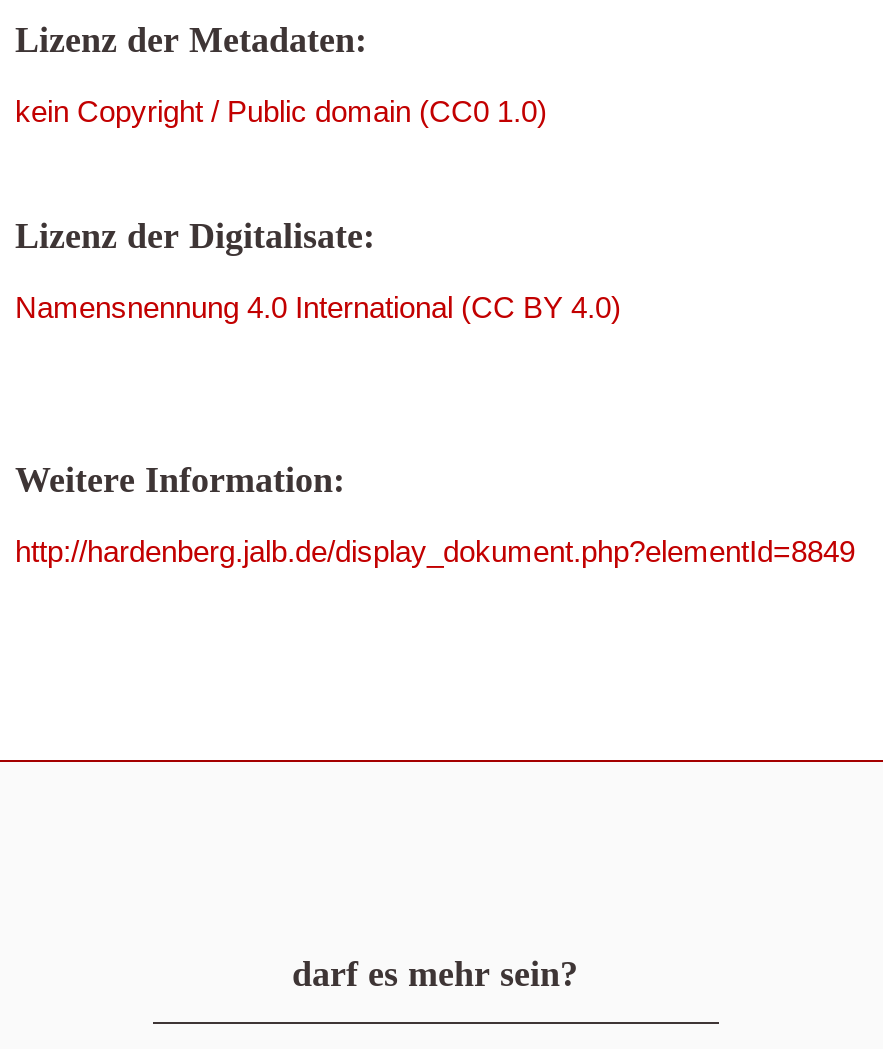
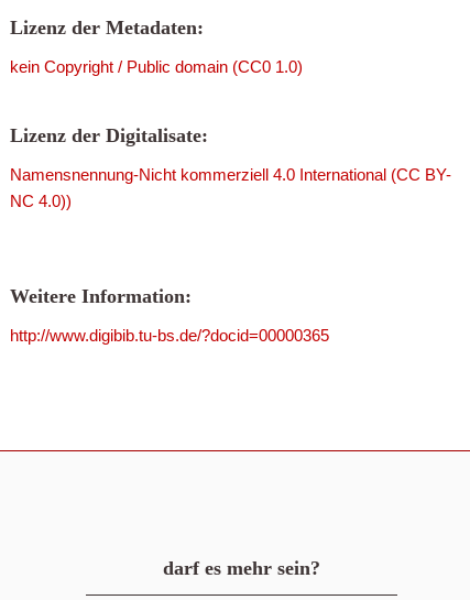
- Namensnennung 4.0 International (CC BY 4.0)
+ Namensnennung-Nicht kommerziell 4.0 International (CC BY-
+ NC 4.0))

- http://hardenberg.jalb.de/display_dokument.php?elementId=8849
+ http://www.digibib.tu-bs.de/?docid=00000365
